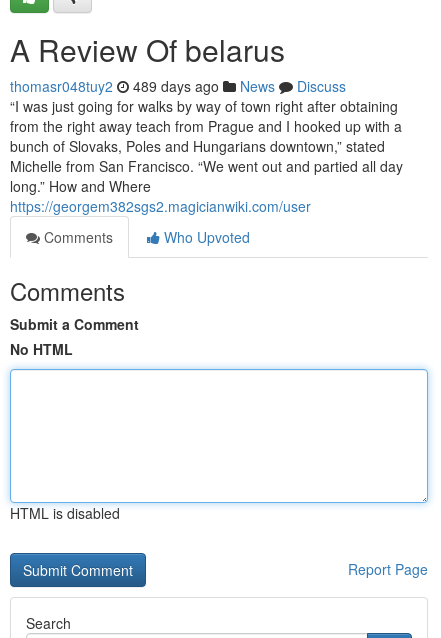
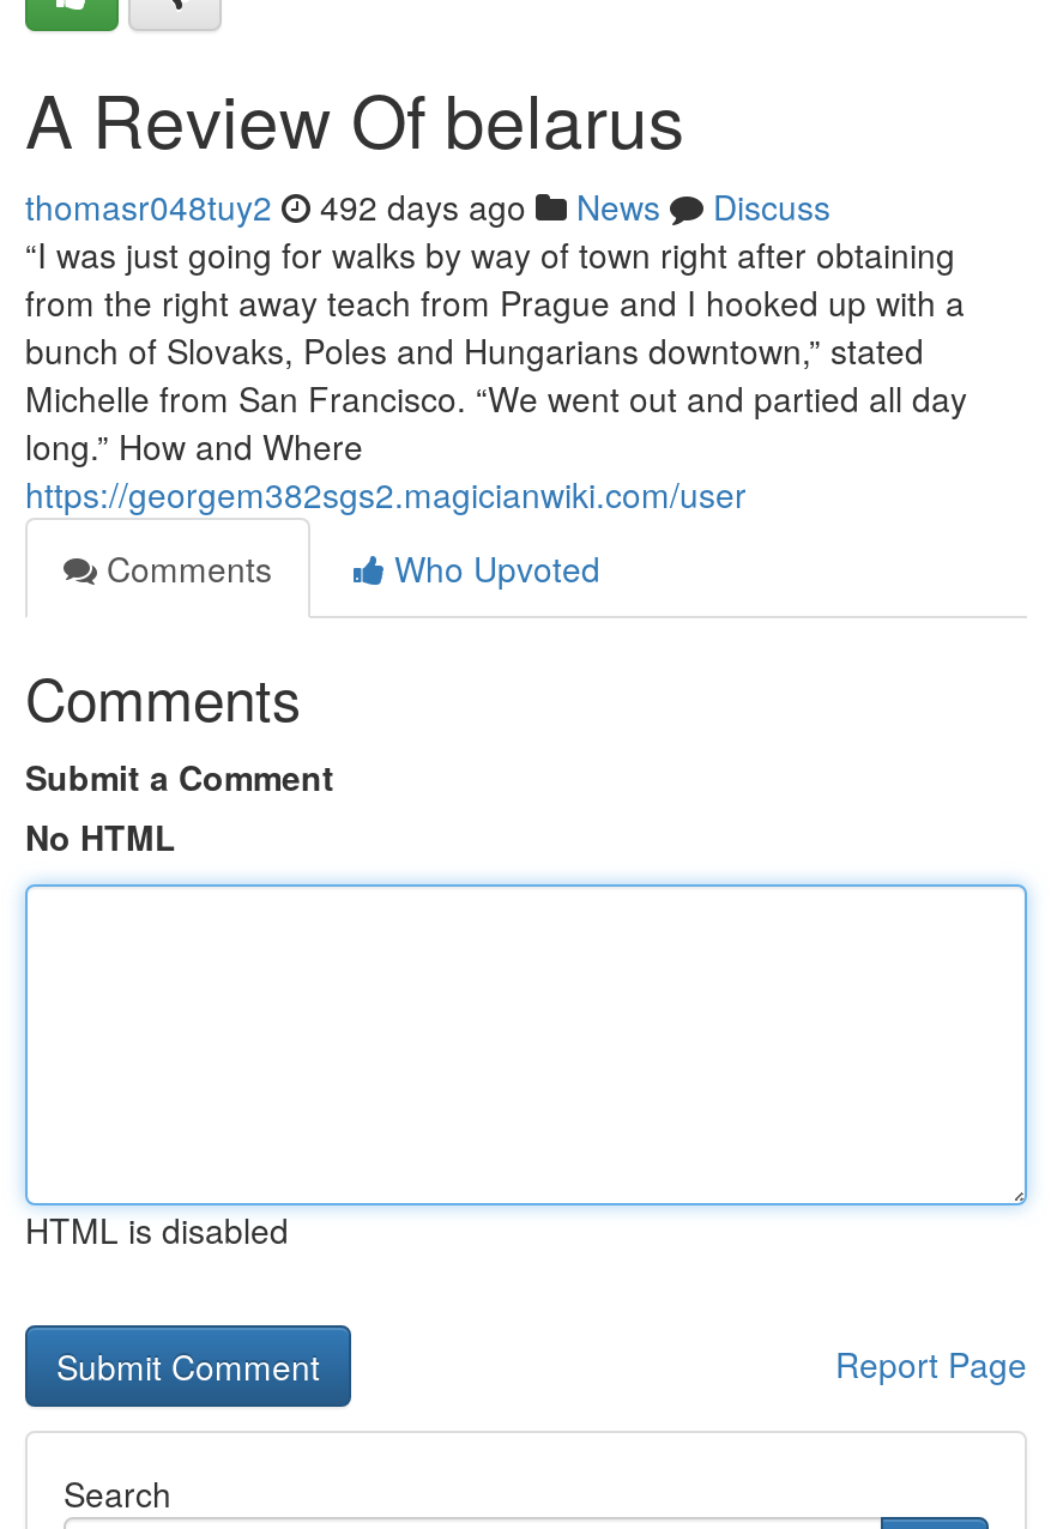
- thomasr048tuy2 489 days ago News Discuss
+ thomasr048tuy2 492 days ago News Discuss
